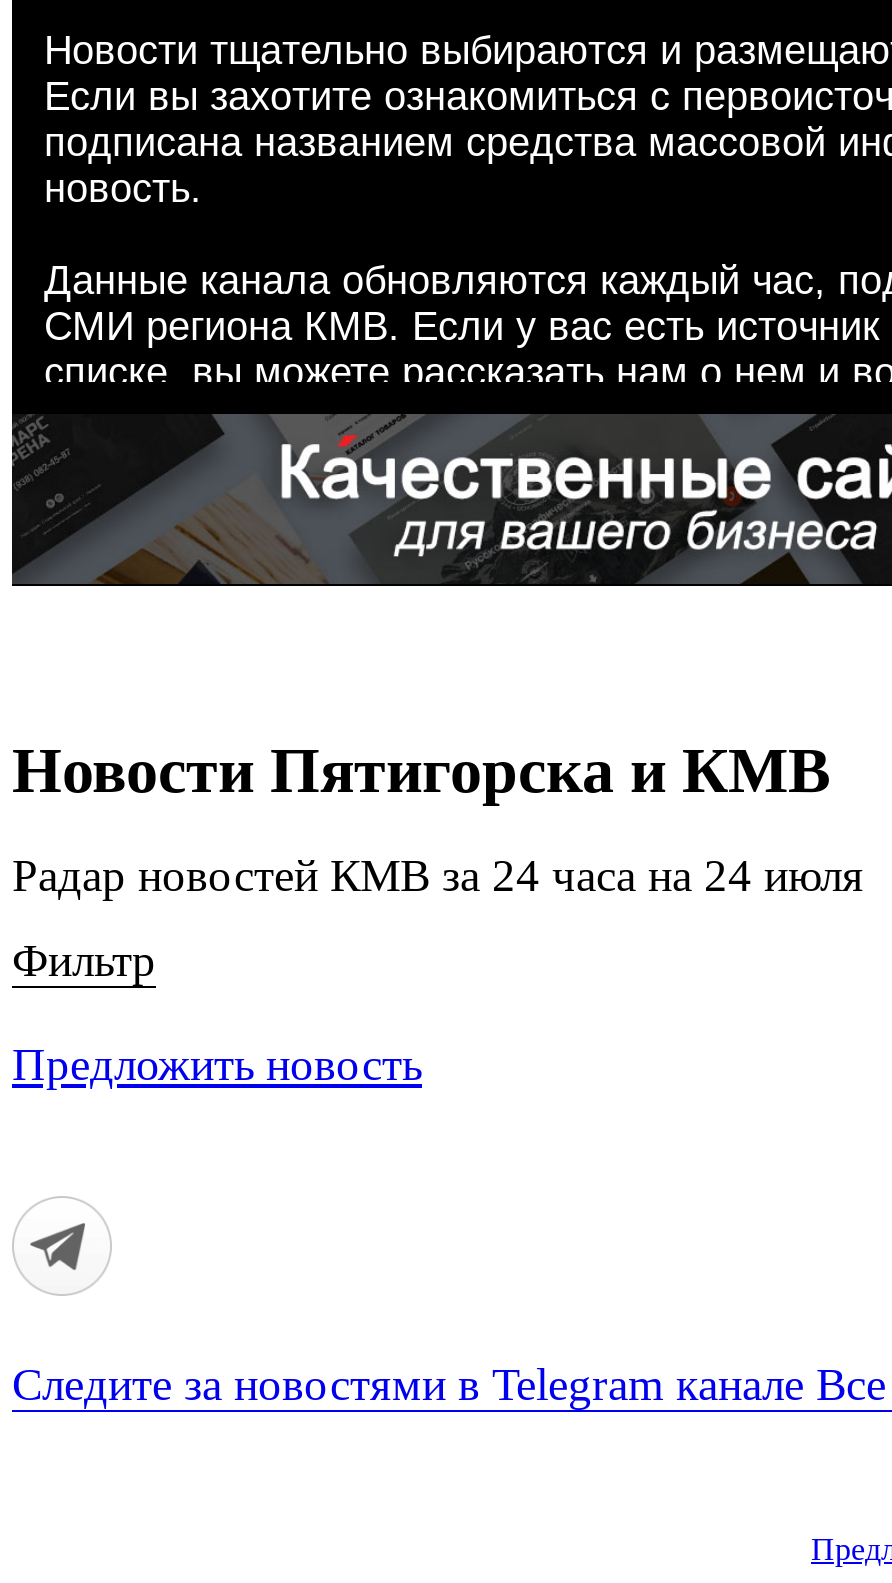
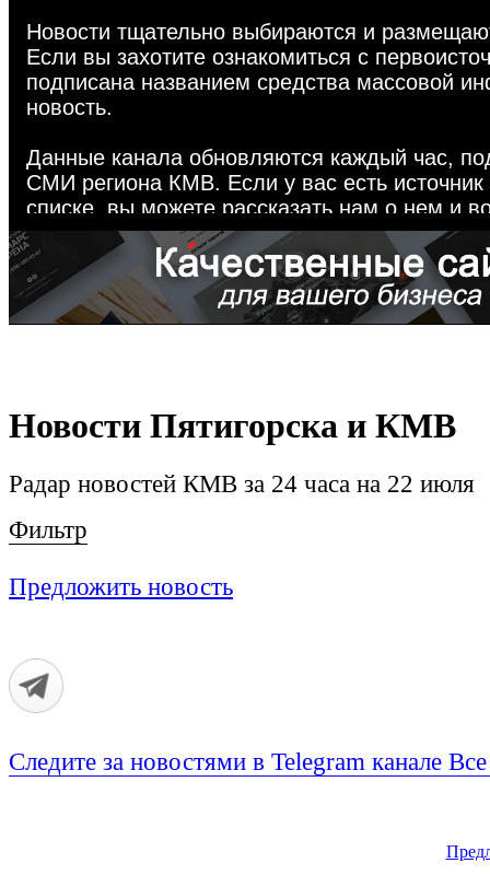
- Радар новостей КМВ за 24 часа на 24 июля
+ Радар новостей КМВ за 24 часа на 22 июля
